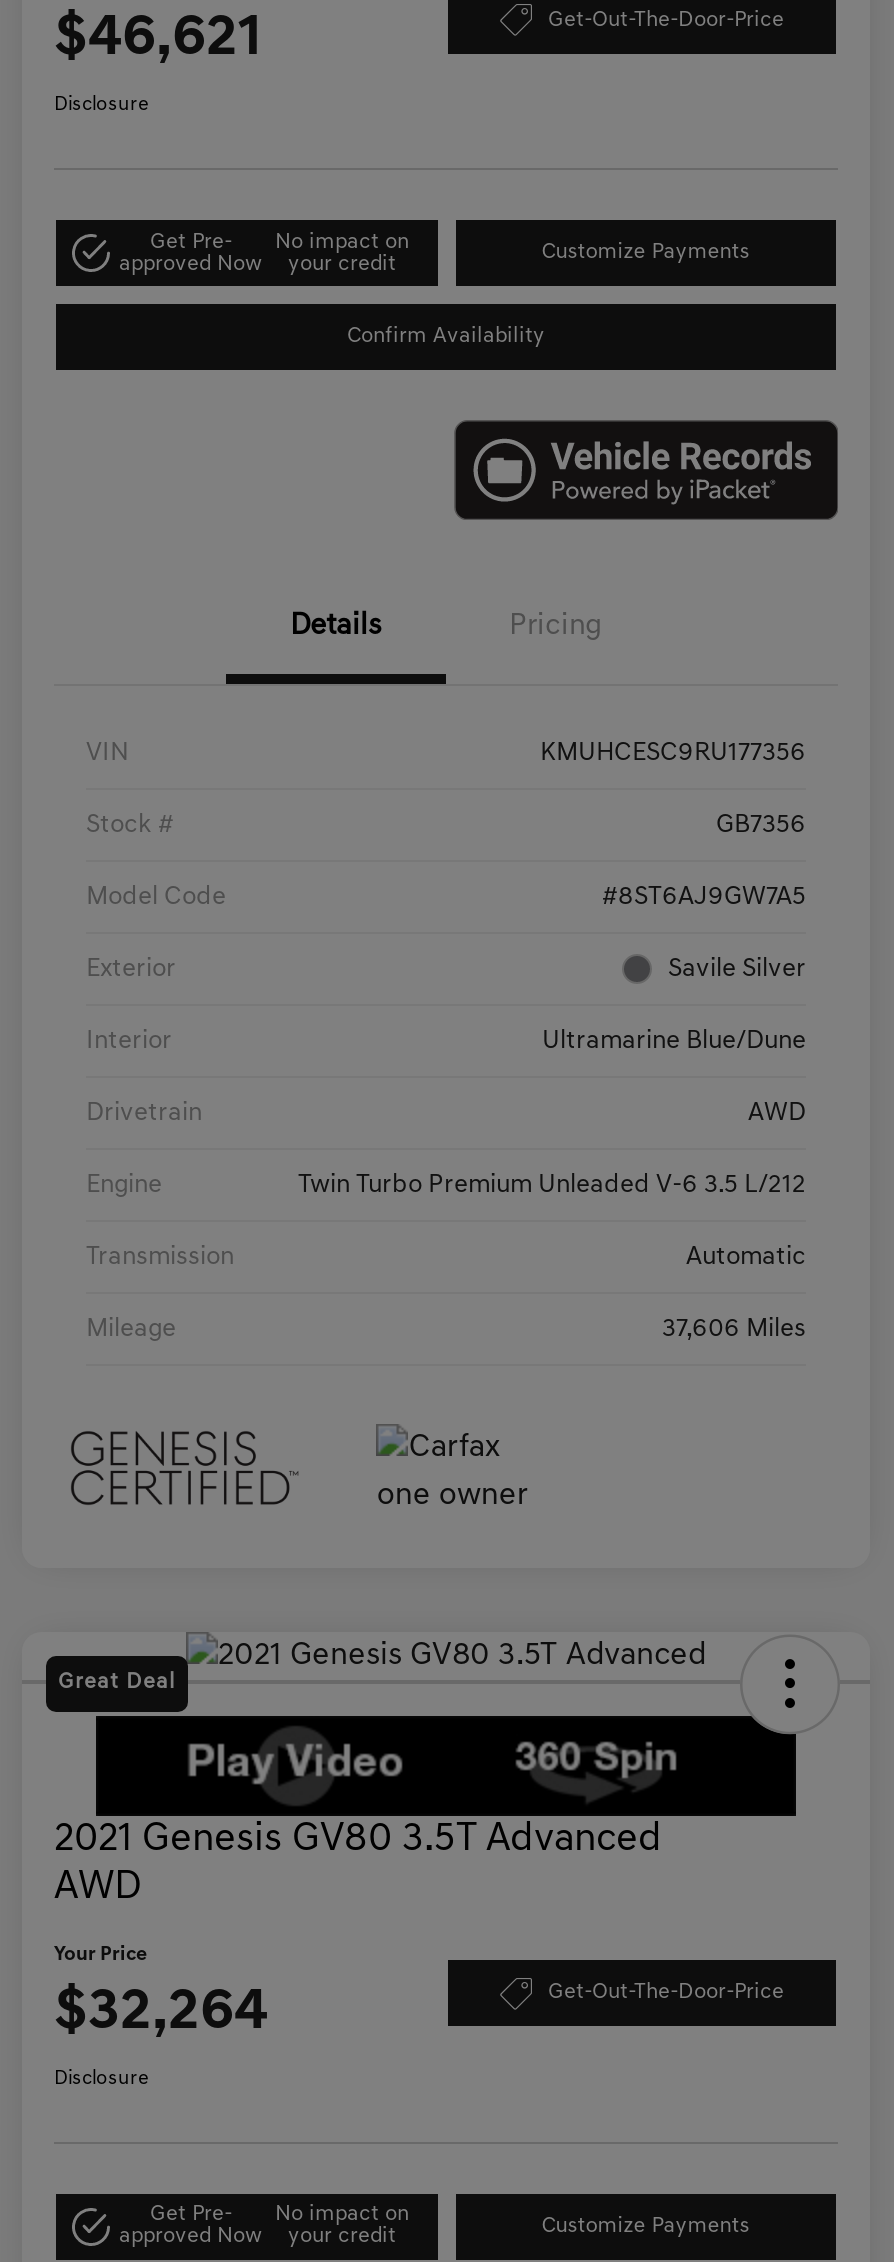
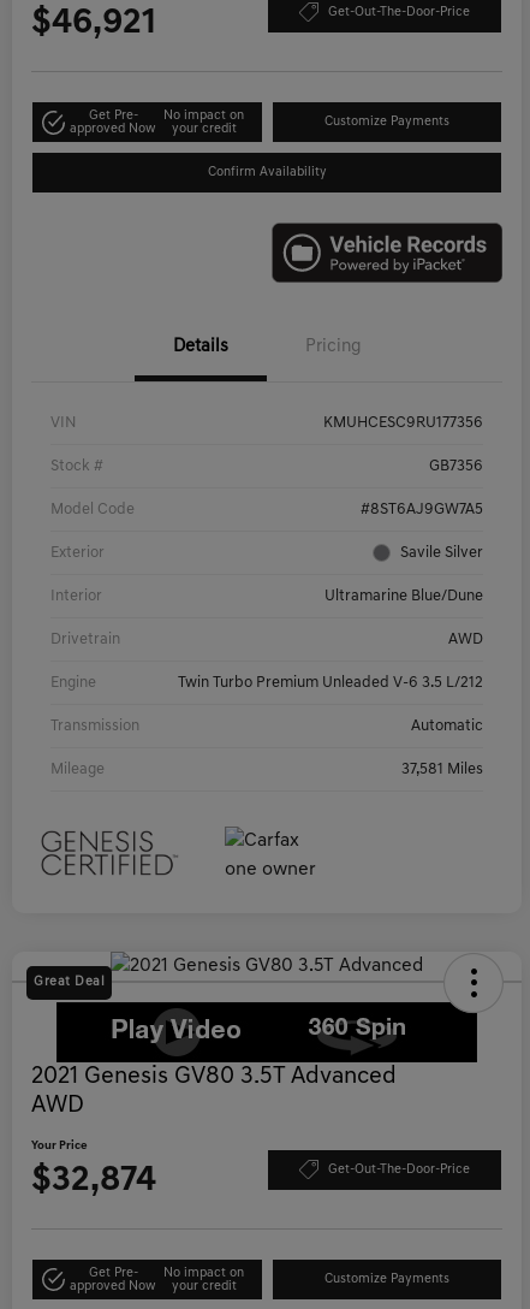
- $46,621
+ $46,921

- Disclosure

- 37,606 Miles
+ 37,581 Miles

- $32,264
+ $32,874

- Disclosure
